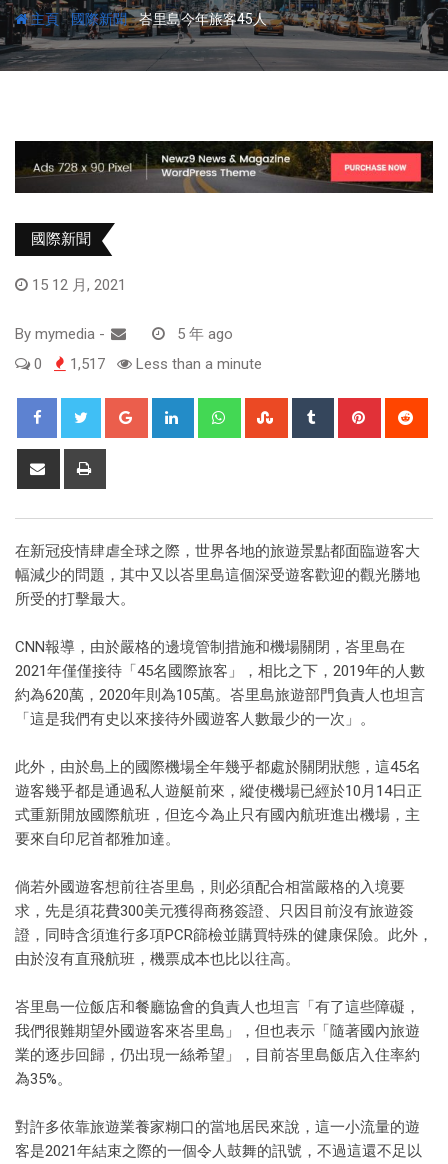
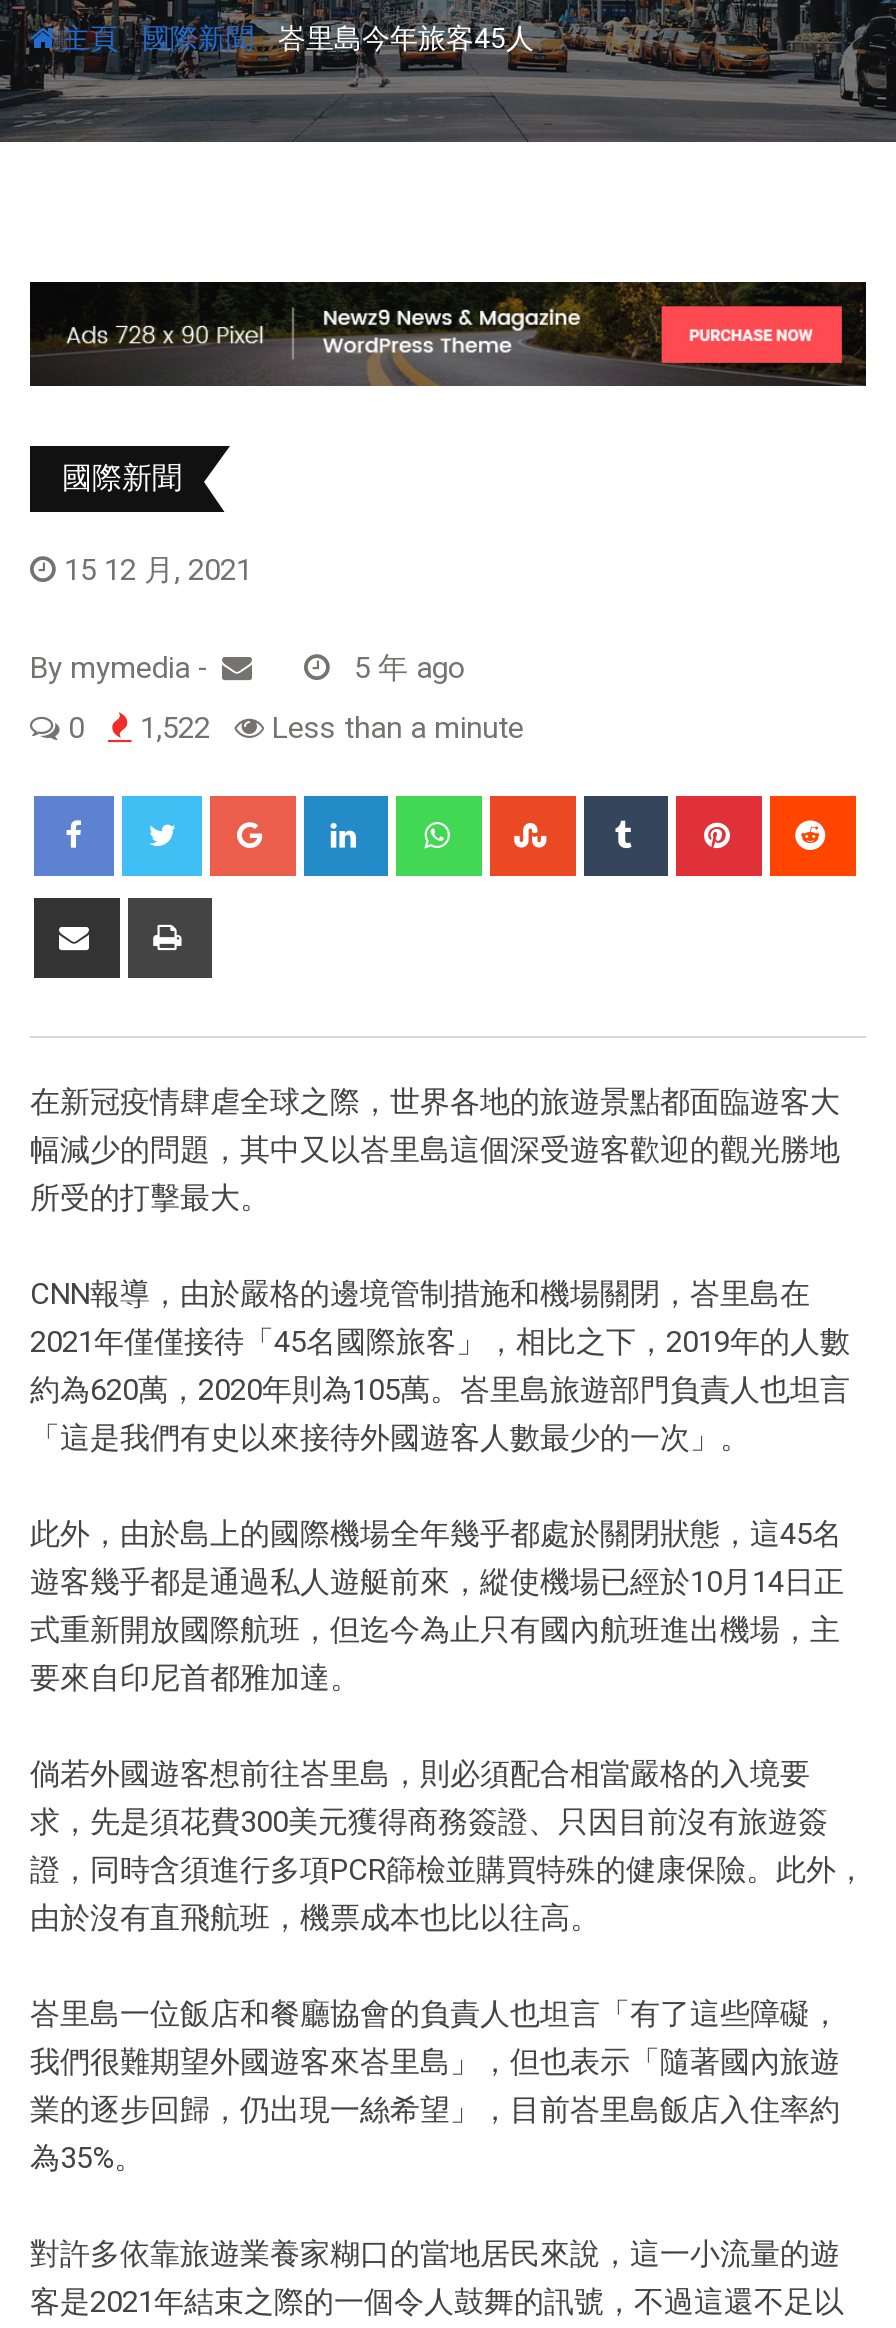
- 0 1,517 Less than a minute
+ 0 1,522 Less than a minute
